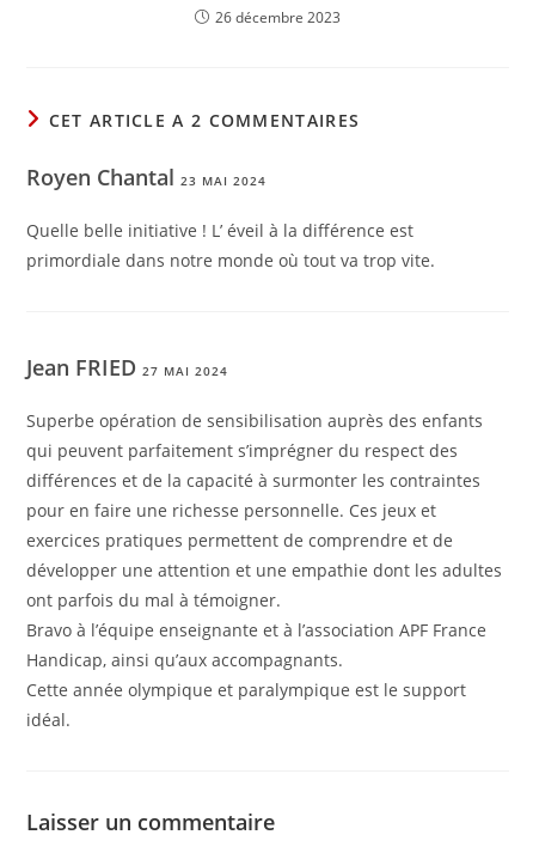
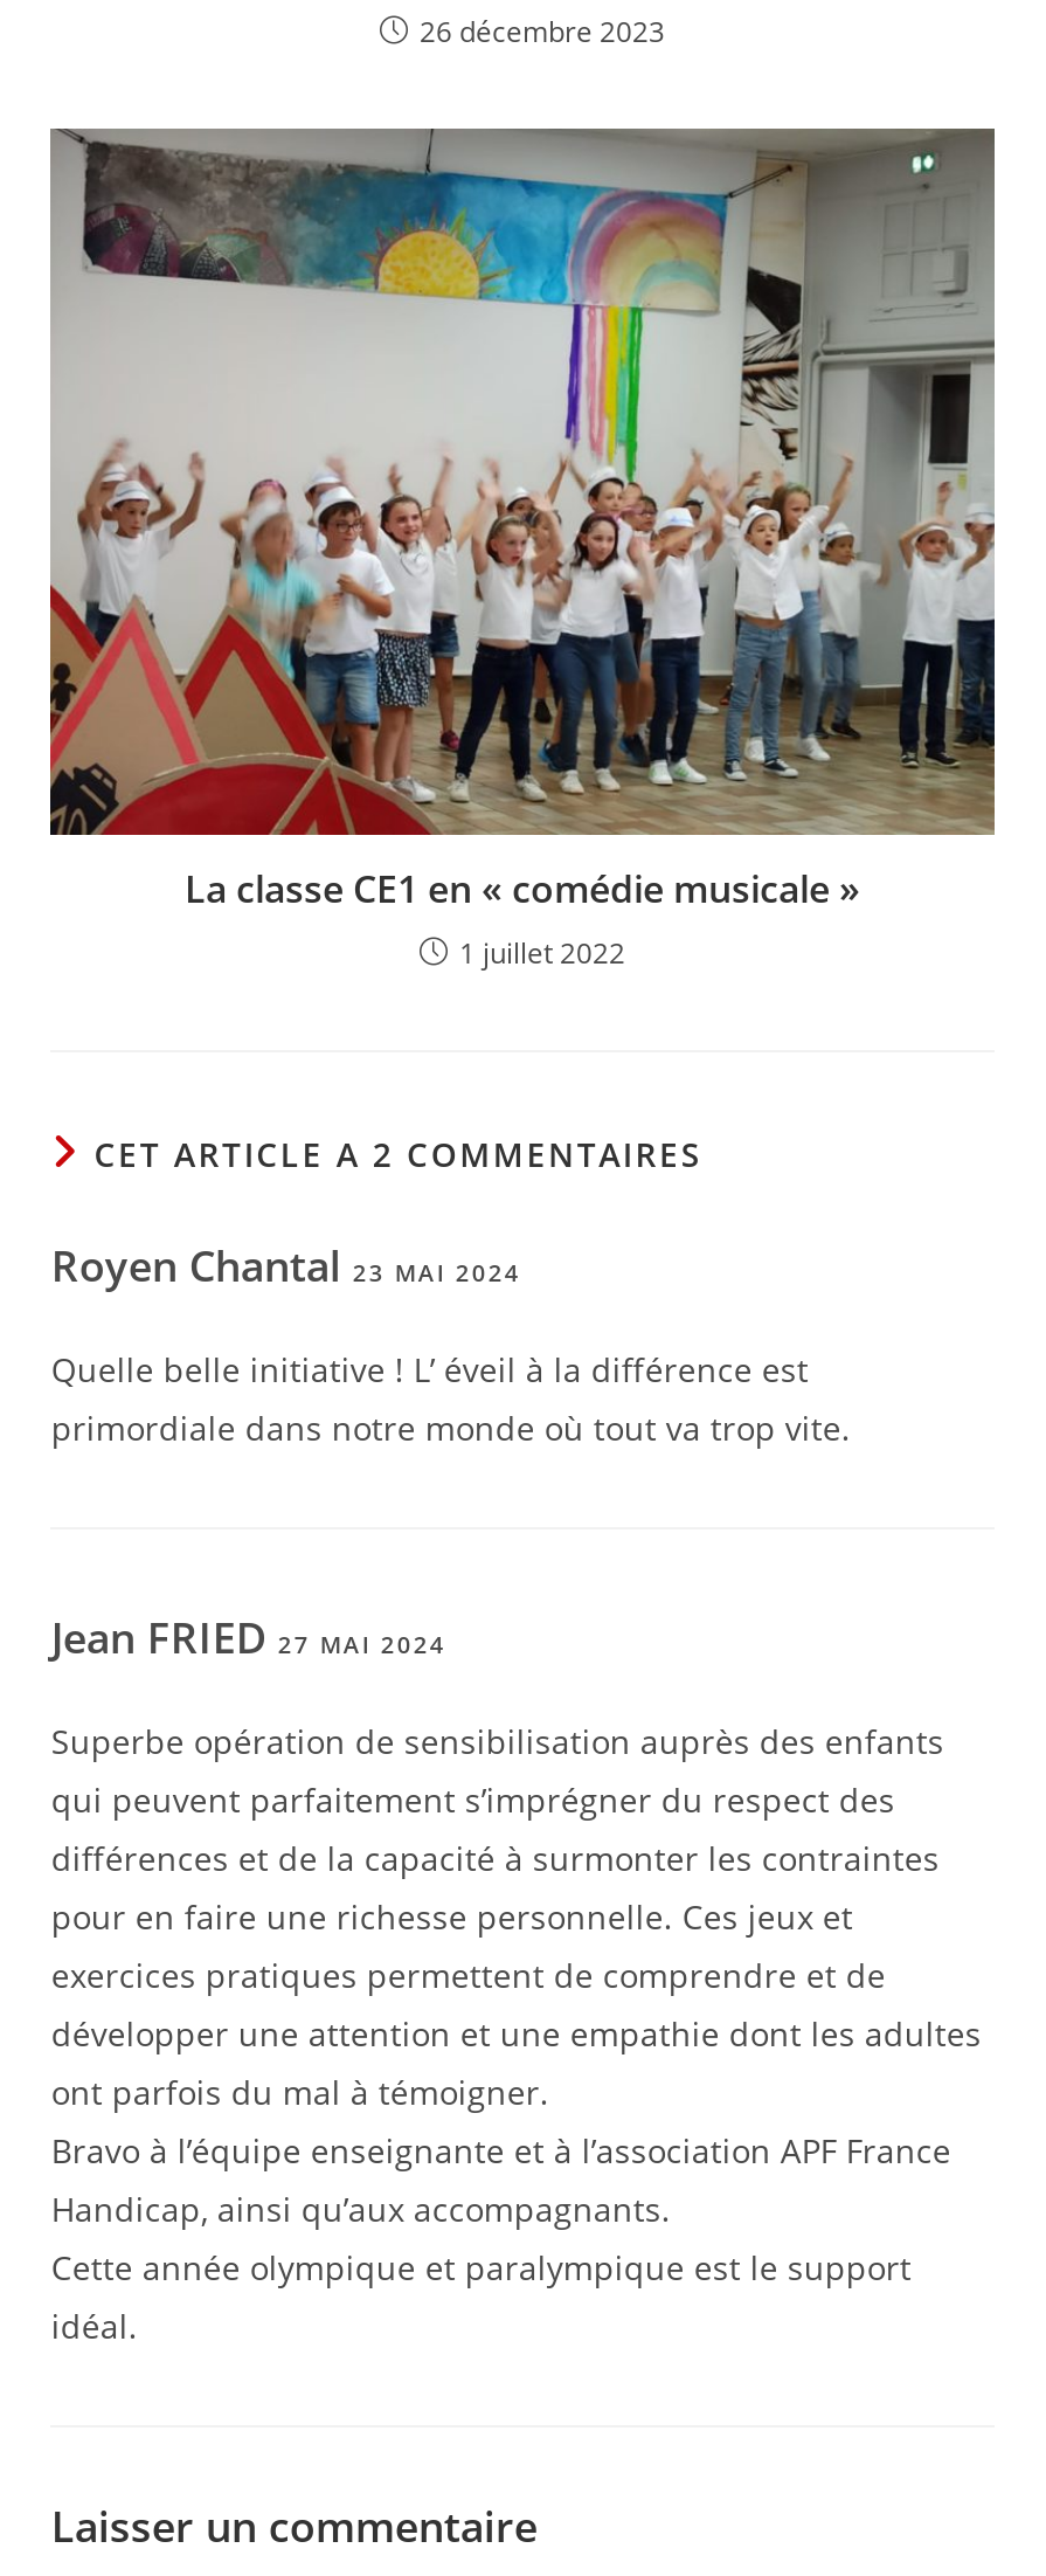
+ [image]
+ La classe CE1 en « comédie musicale »
+ 1 juillet 2022
